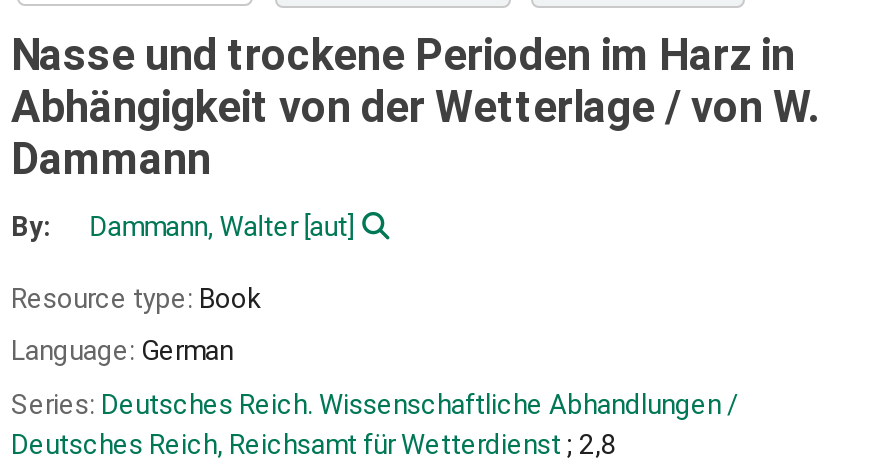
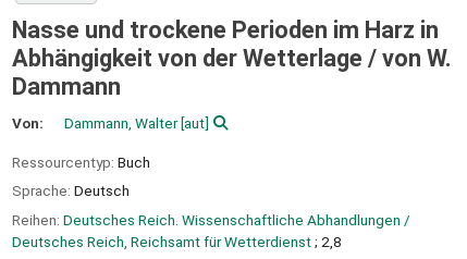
- By:
+ Von:

- Resource type: Book
+ Ressourcentyp: Buch

- Language: German
+ Sprache: Deutsch

- Series: Deutsches Reich. Wissenschaftliche Abhandlungen /
+ Reihen: Deutsches Reich. Wissenschaftliche Abhandlungen /
